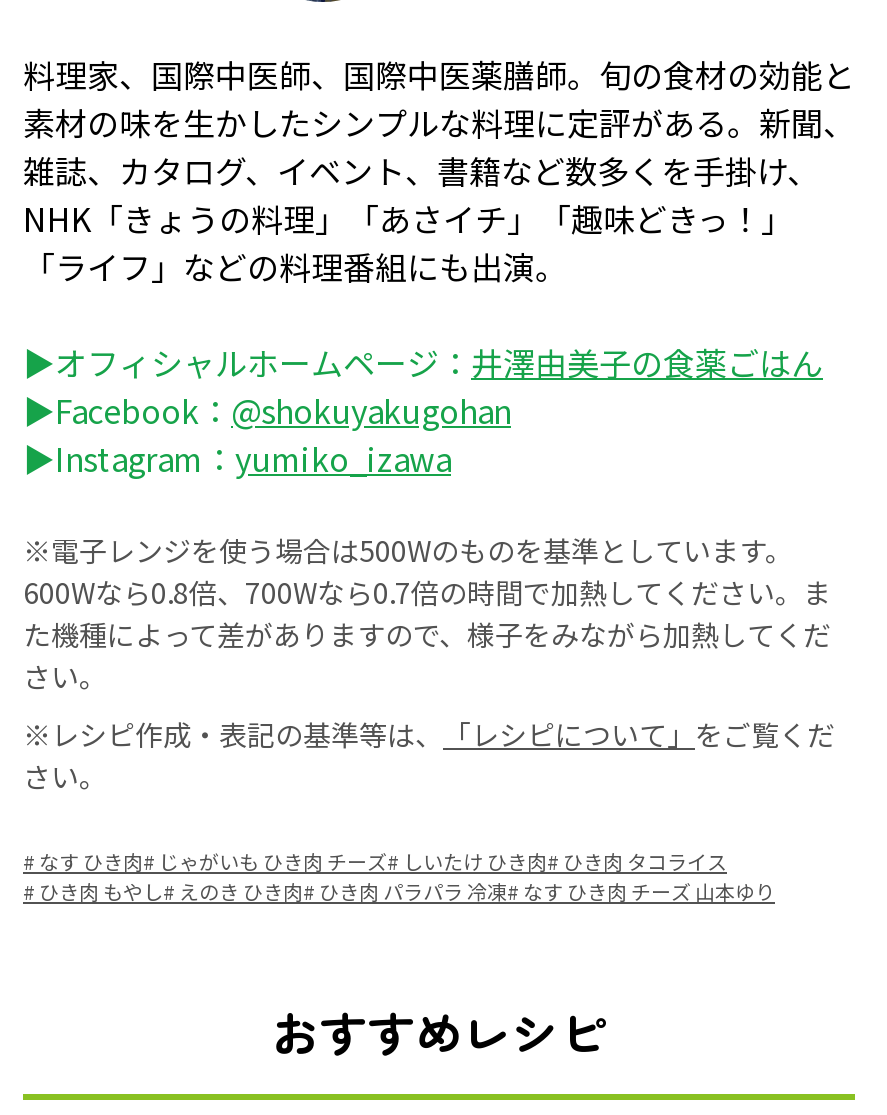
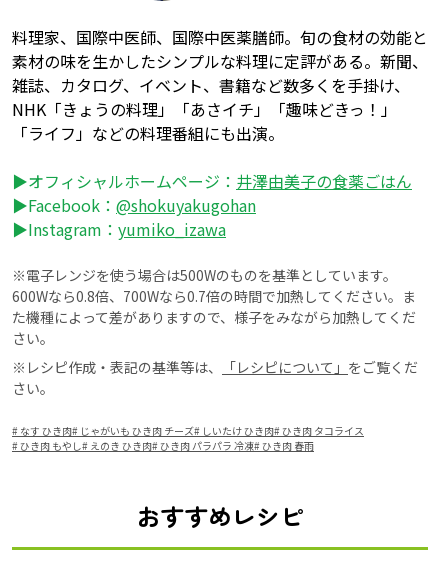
- # ひき肉 もやし# えのき ひき肉# ひき肉 パラパラ 冷凍# なす ひき肉 チーズ 山本ゆり
+ # ひき肉 もやし# えのき ひき肉# ひき肉 パラパラ 冷凍# ひき肉 春雨
